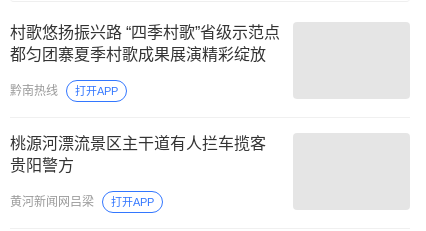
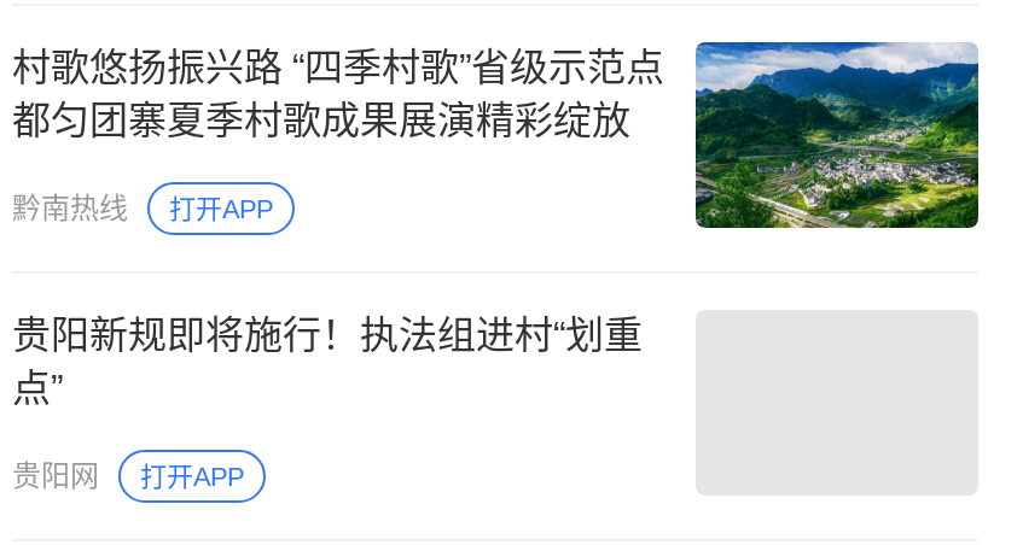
+ [image]

- 桃源河漂流景区主干道有人拦车揽客
- 贵阳警方
+ 贵阳新规即将施行！执法组进村“划重
+ 点”

- 黄河新闻网吕梁
+ 贵阳网
